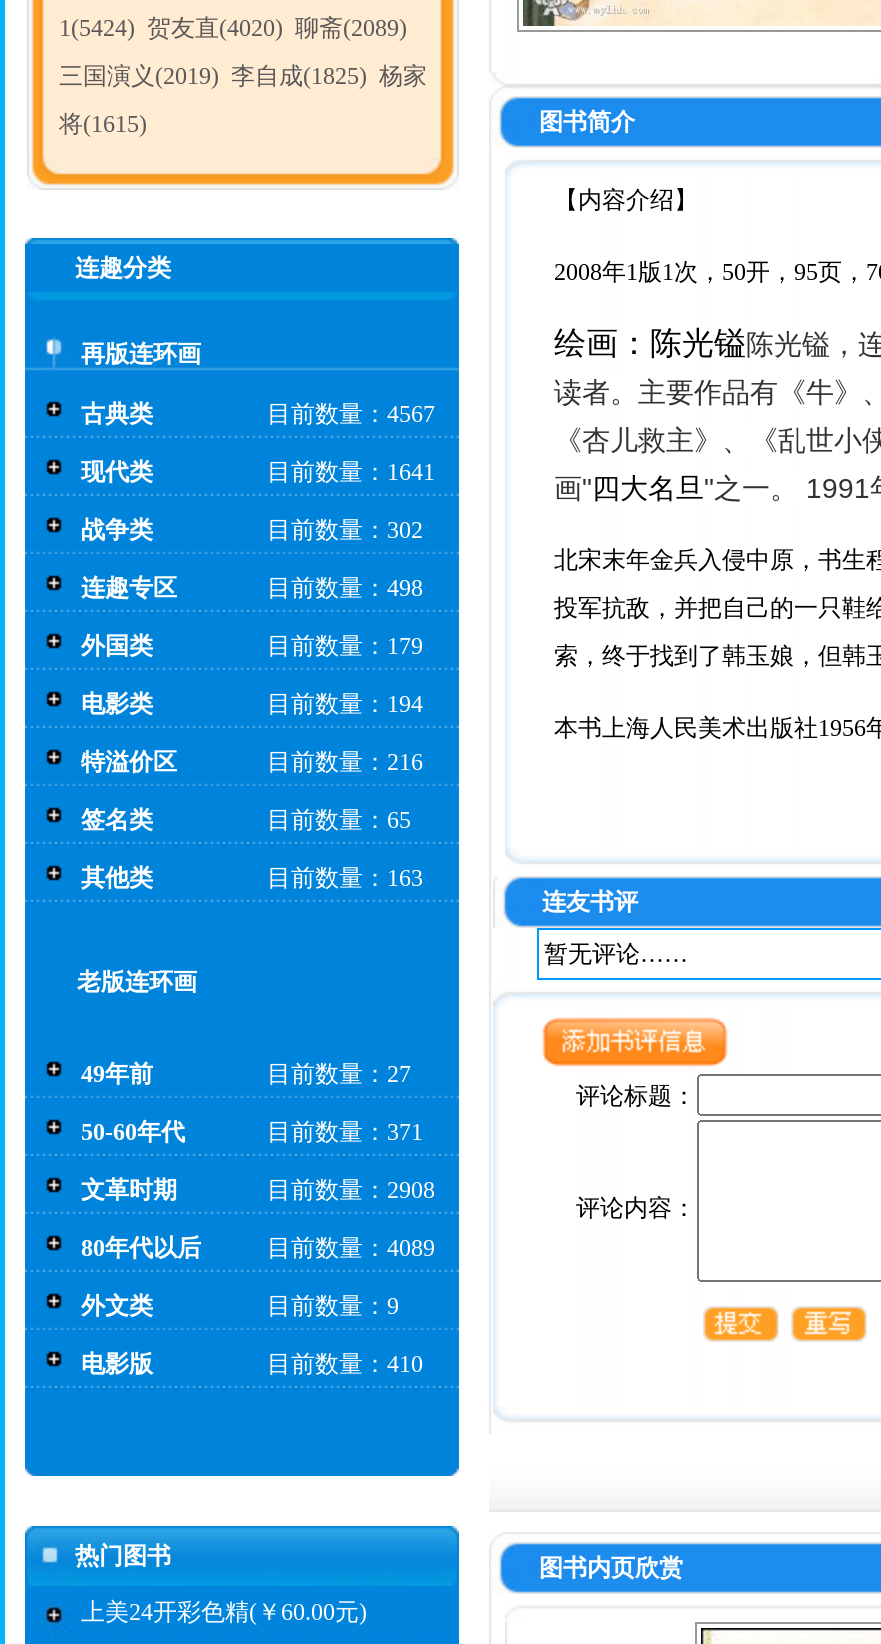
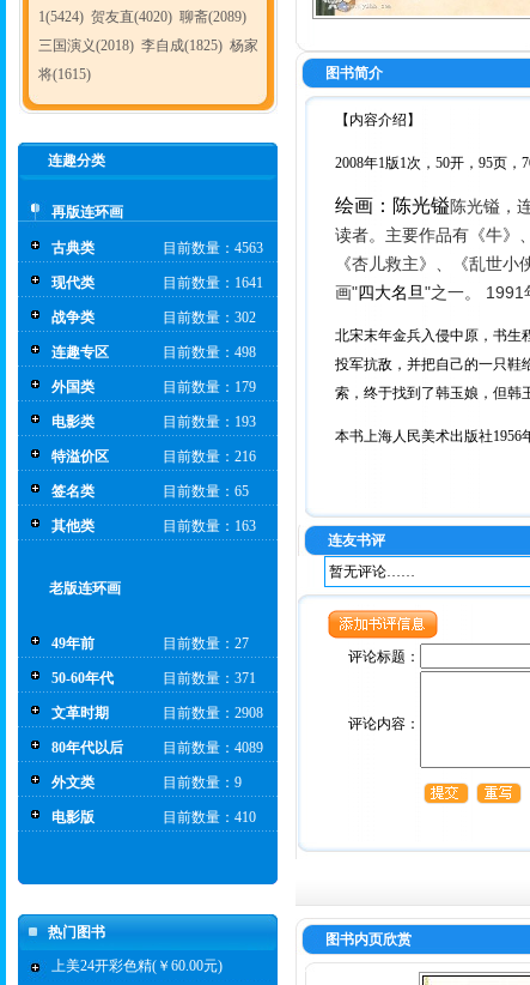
- 三国演义(2019) 李自成(1825) 杨家
+ 三国演义(2018) 李自成(1825) 杨家

- 目前数量：4567
+ 目前数量：4563

- 目前数量：194
+ 目前数量：193
